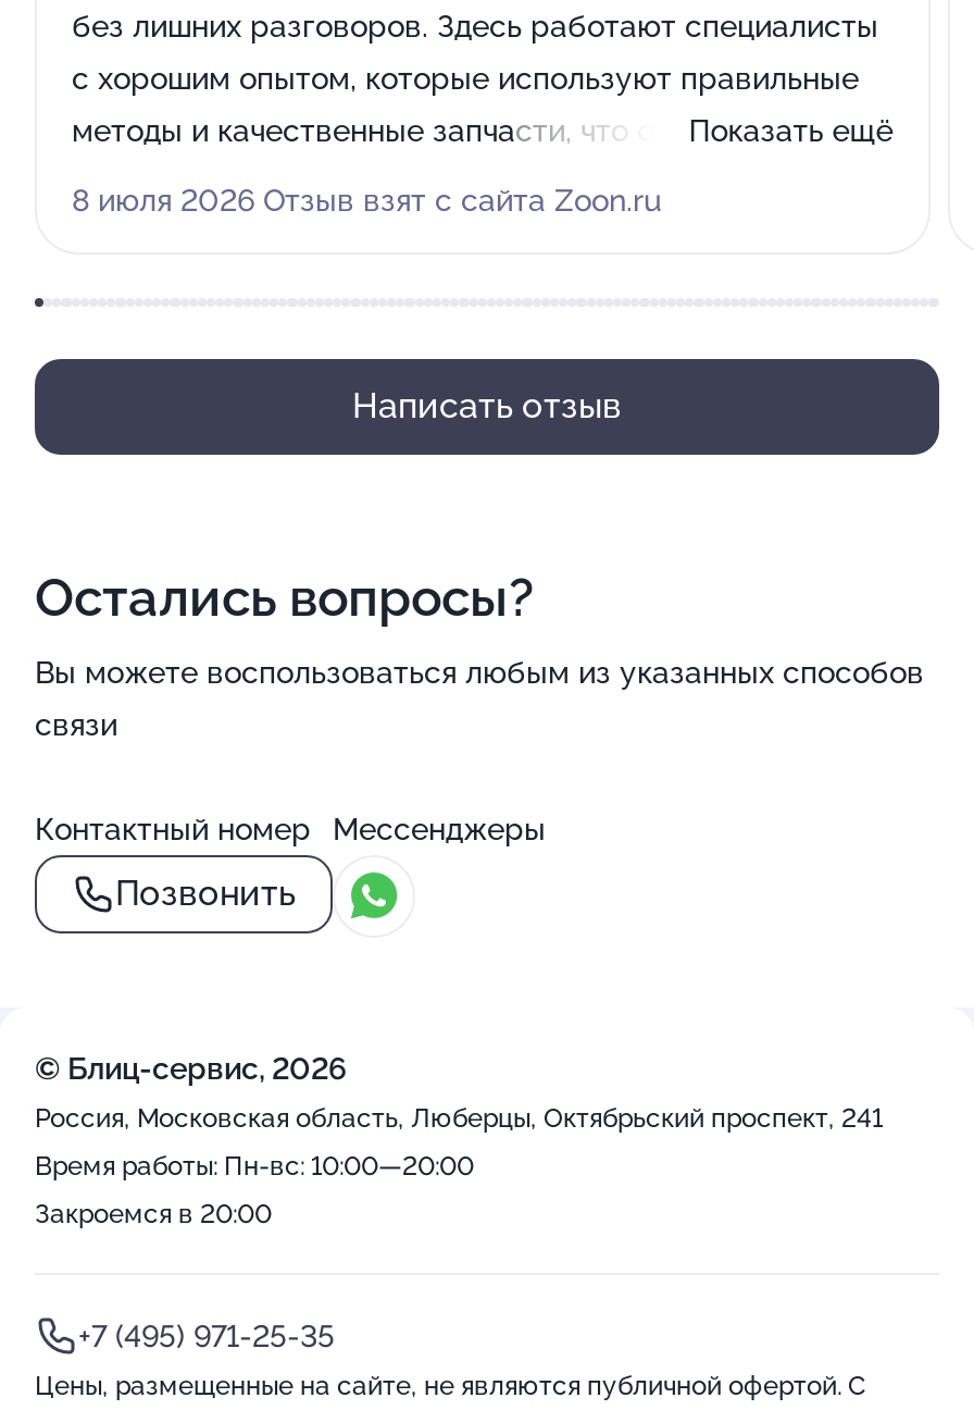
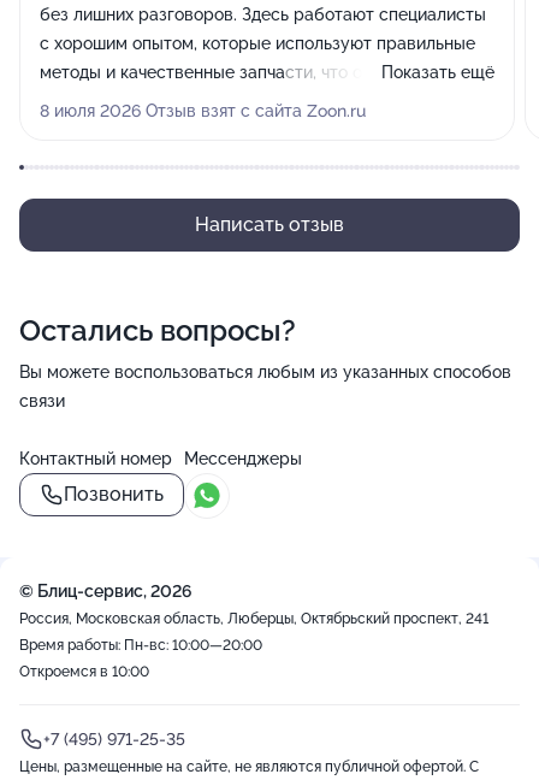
- Закроемся в 20:00
+ Откроемся в 10:00
